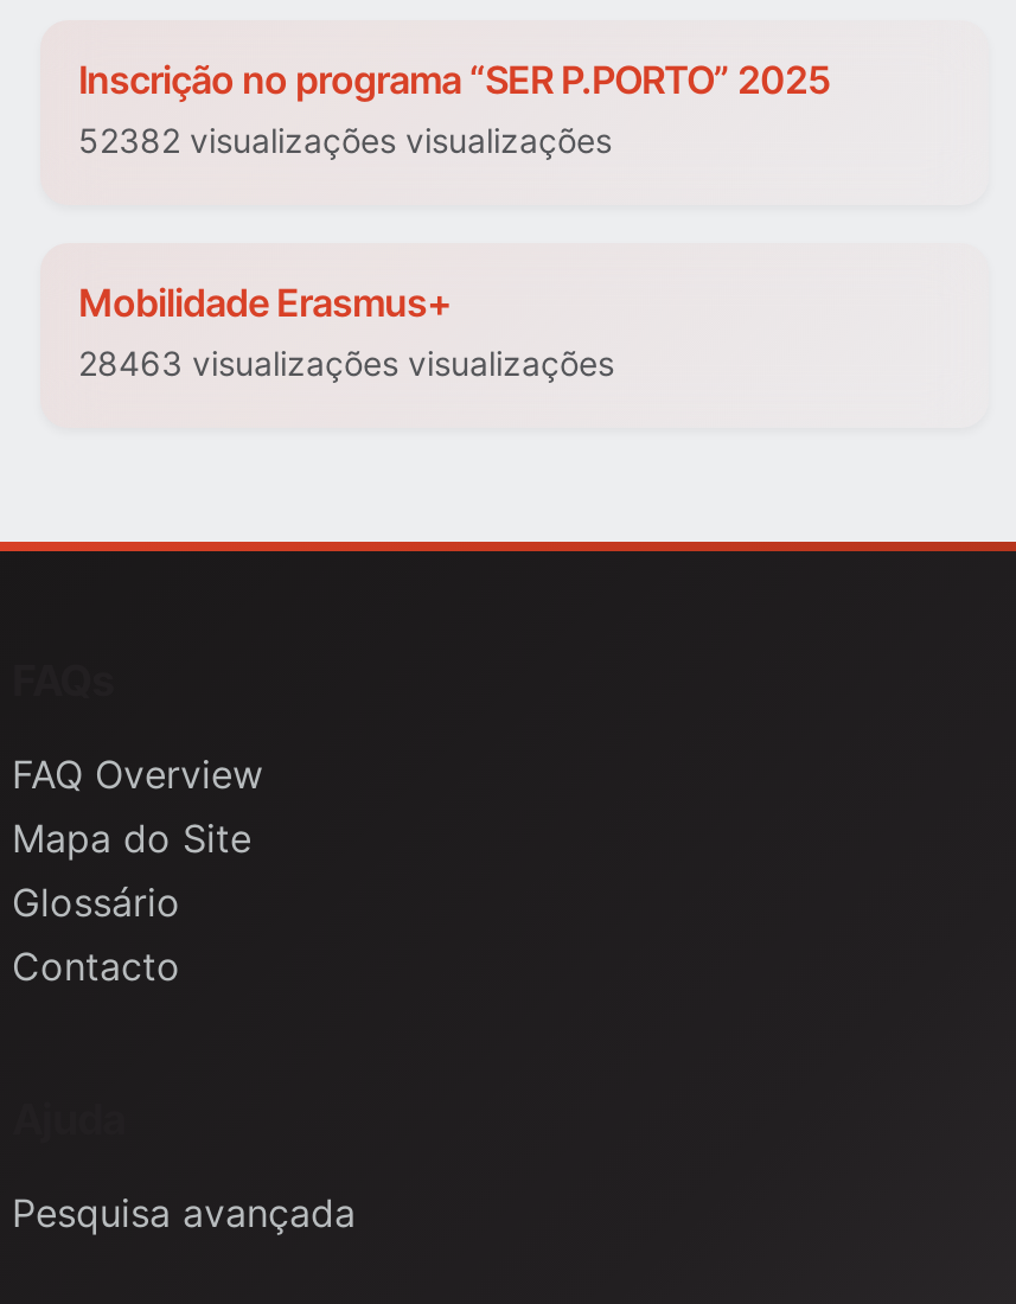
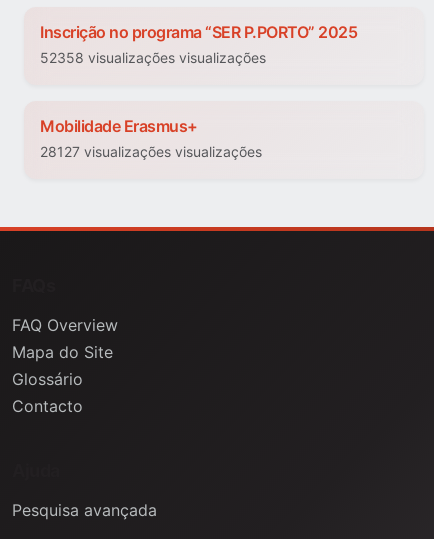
- 52382 visualizações visualizações
+ 52358 visualizações visualizações

- 28463 visualizações visualizações
+ 28127 visualizações visualizações
